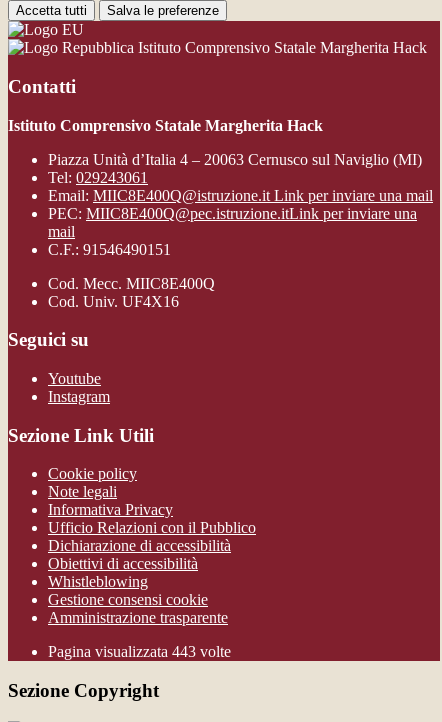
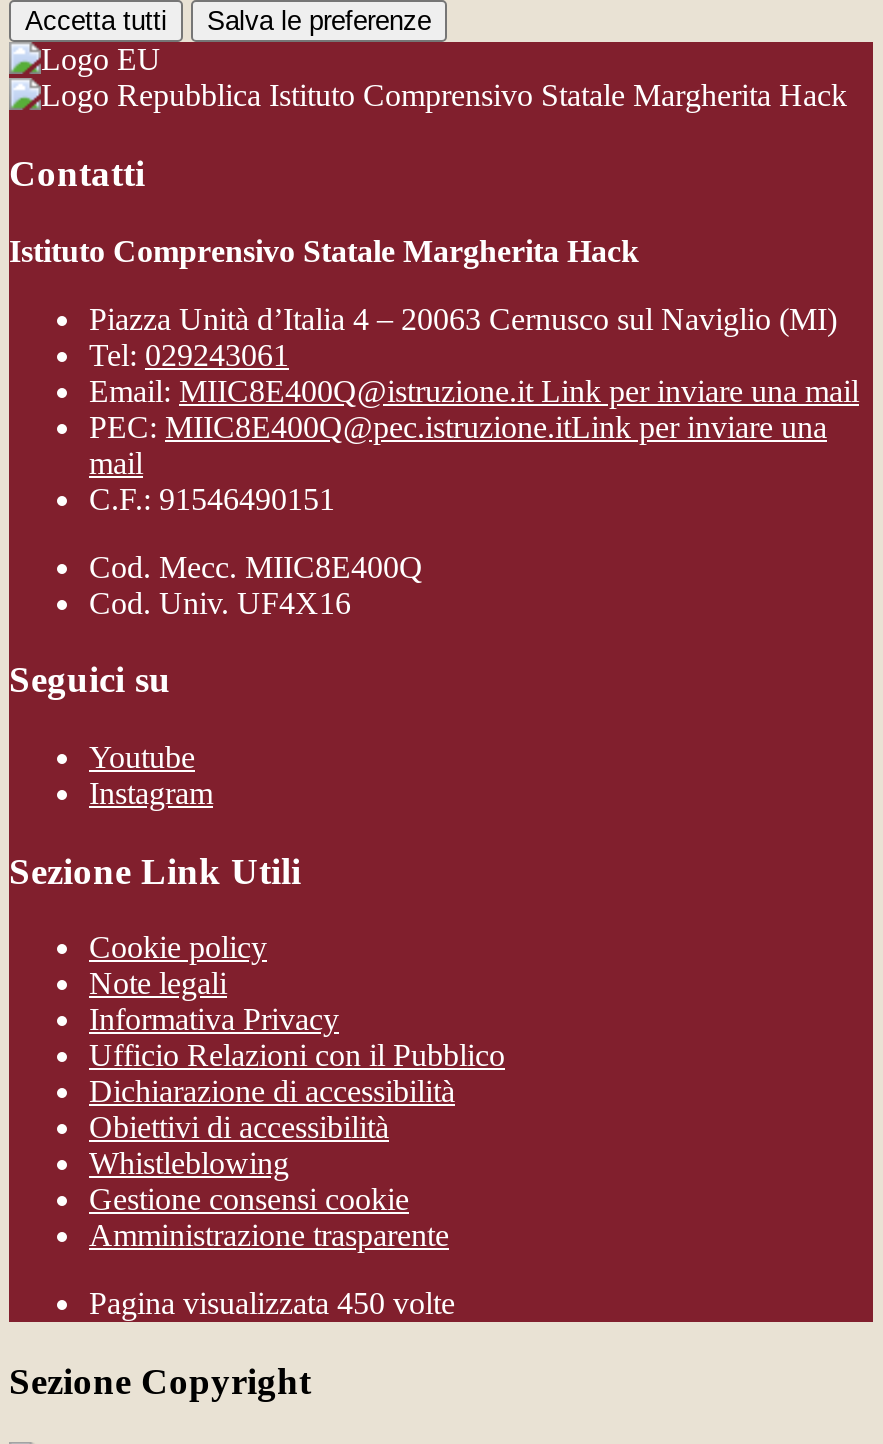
- Pagina visualizzata 443 volte
+ Pagina visualizzata 450 volte
